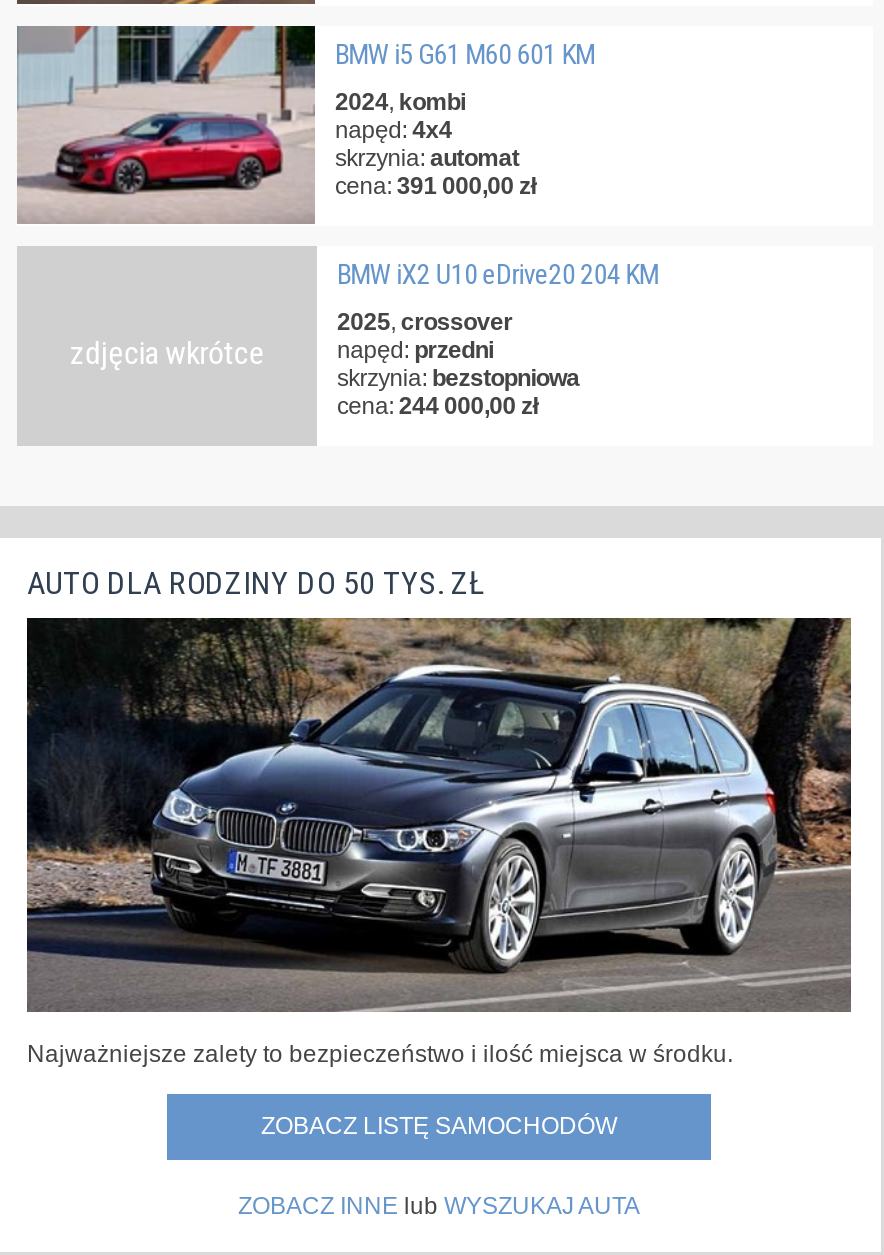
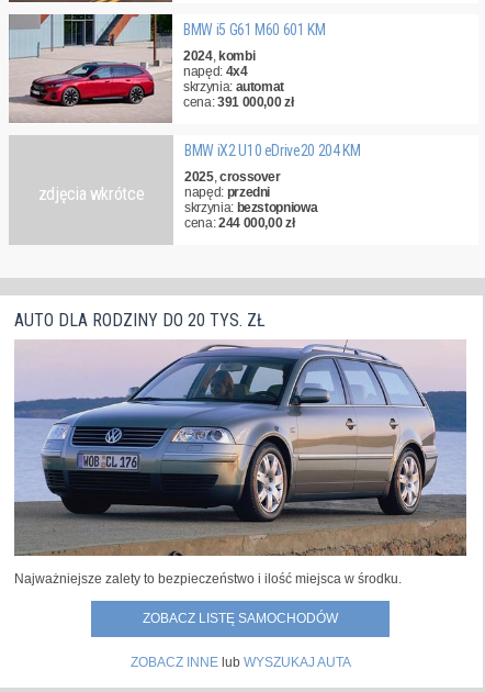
- AUTO DLA RODZINY DO 50 TYS. ZŁ
+ AUTO DLA RODZINY DO 20 TYS. ZŁ

- [image]
+ [image]
